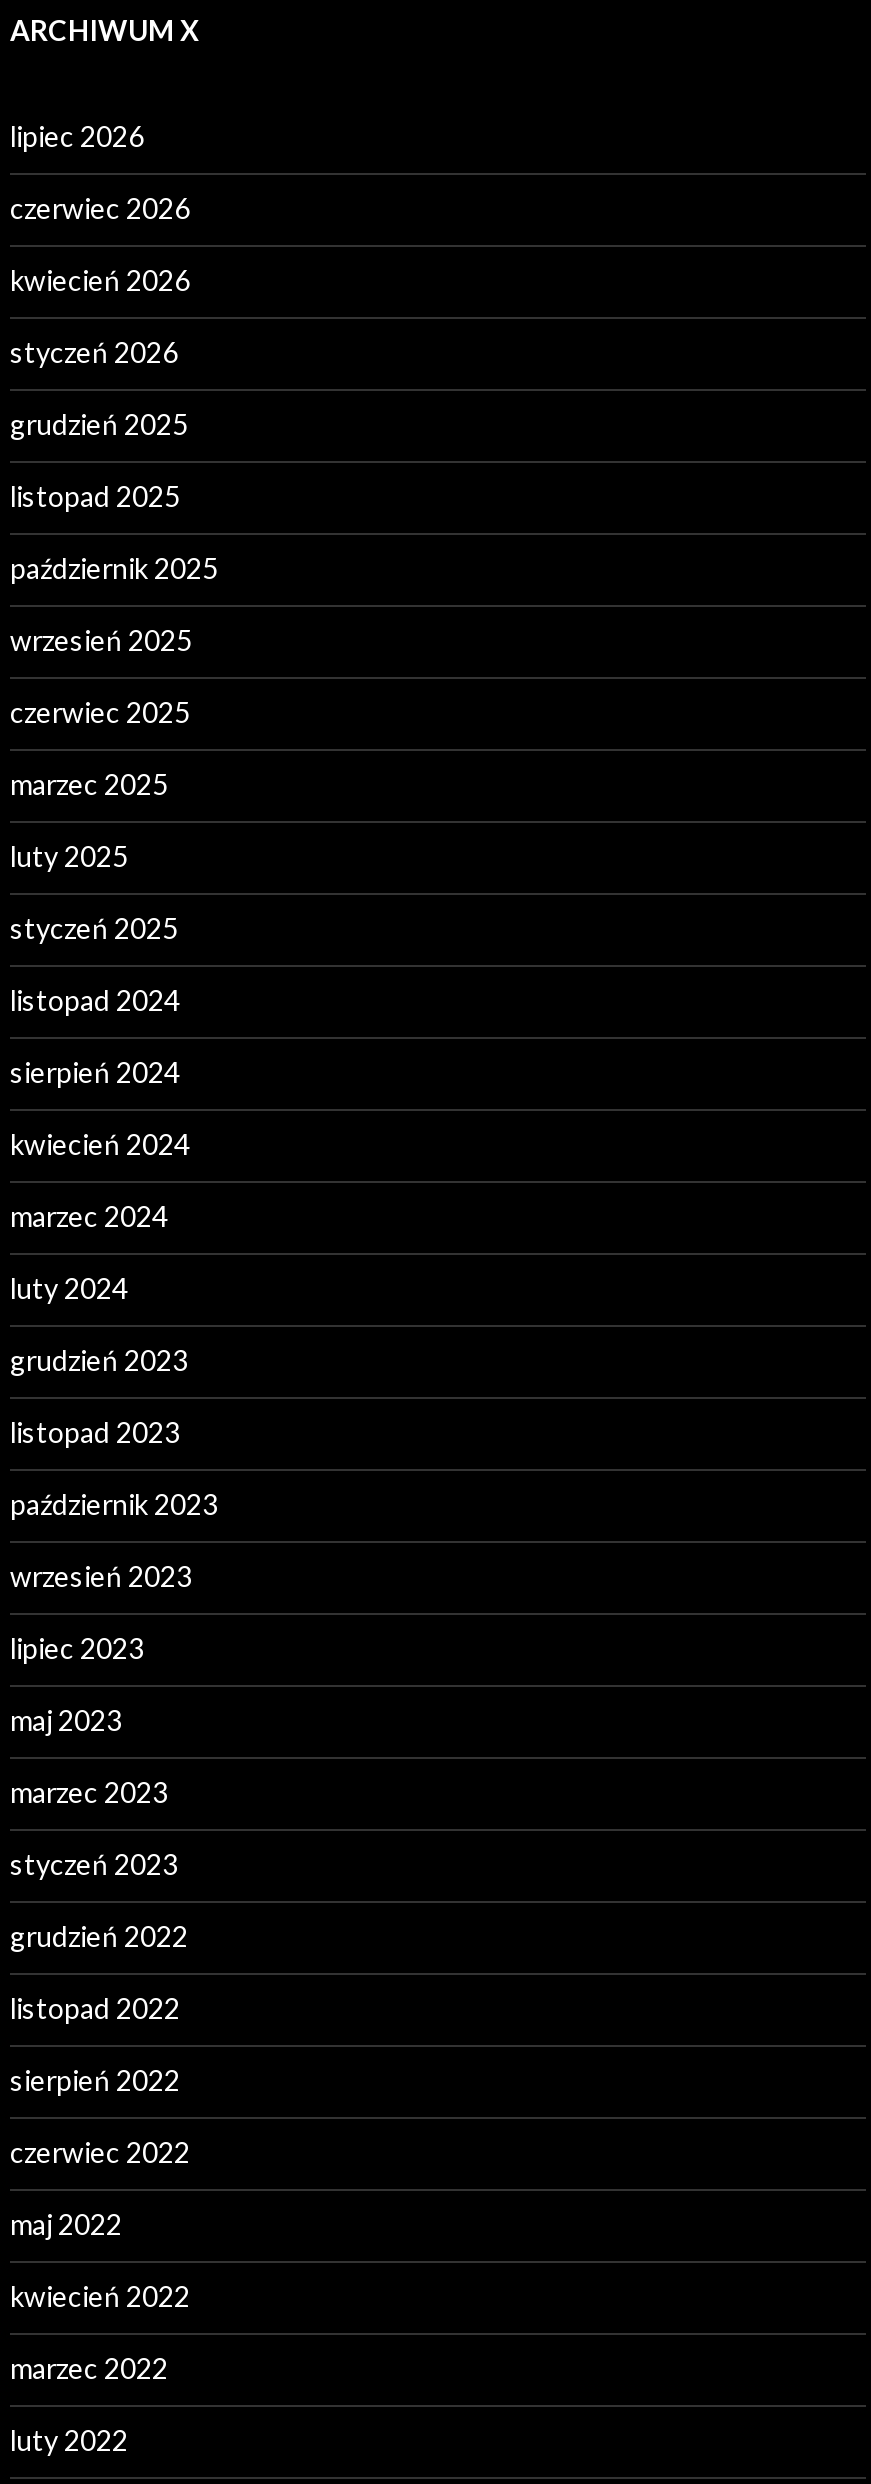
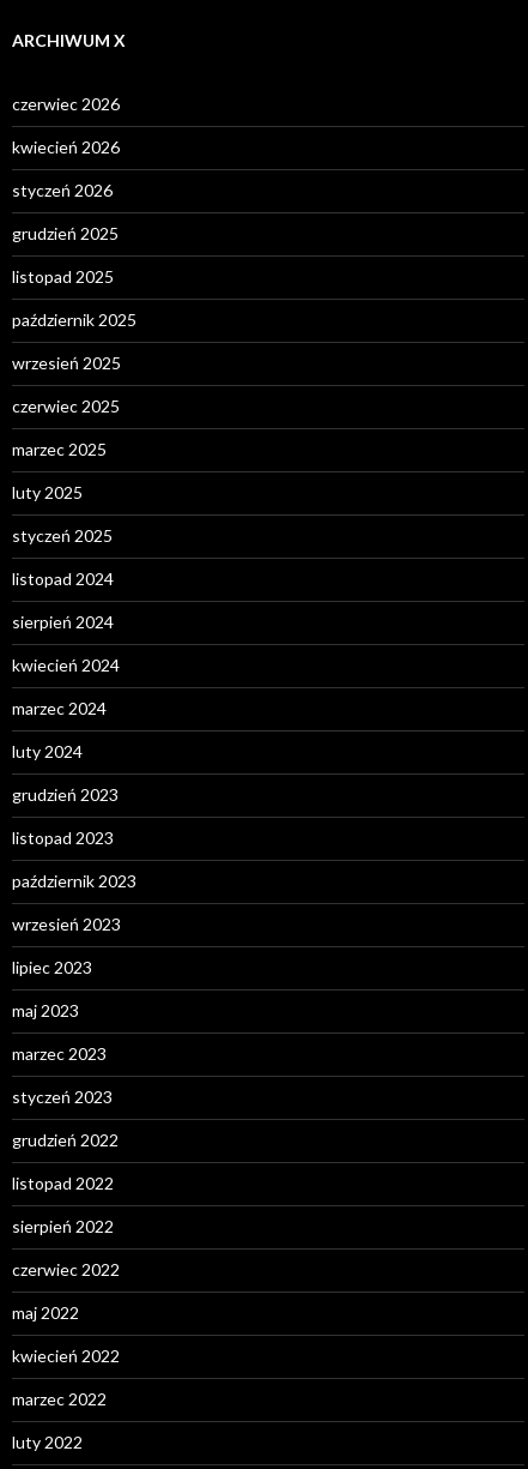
- lipiec 2026
